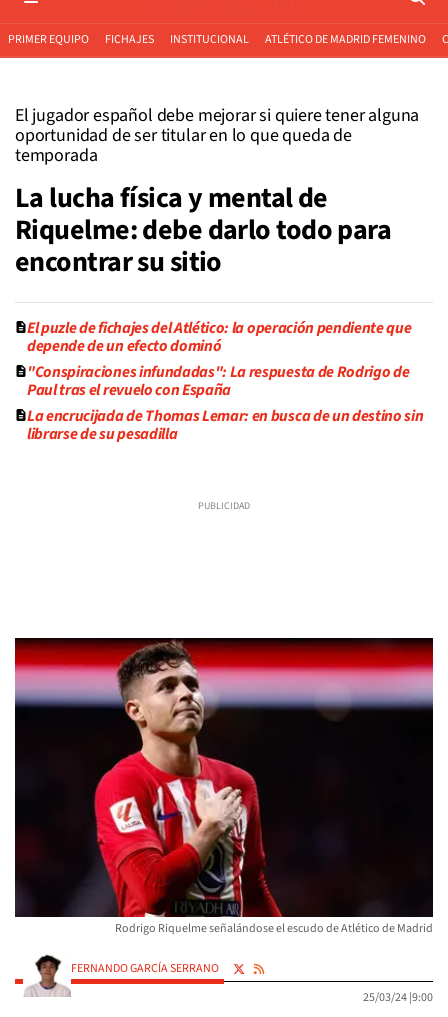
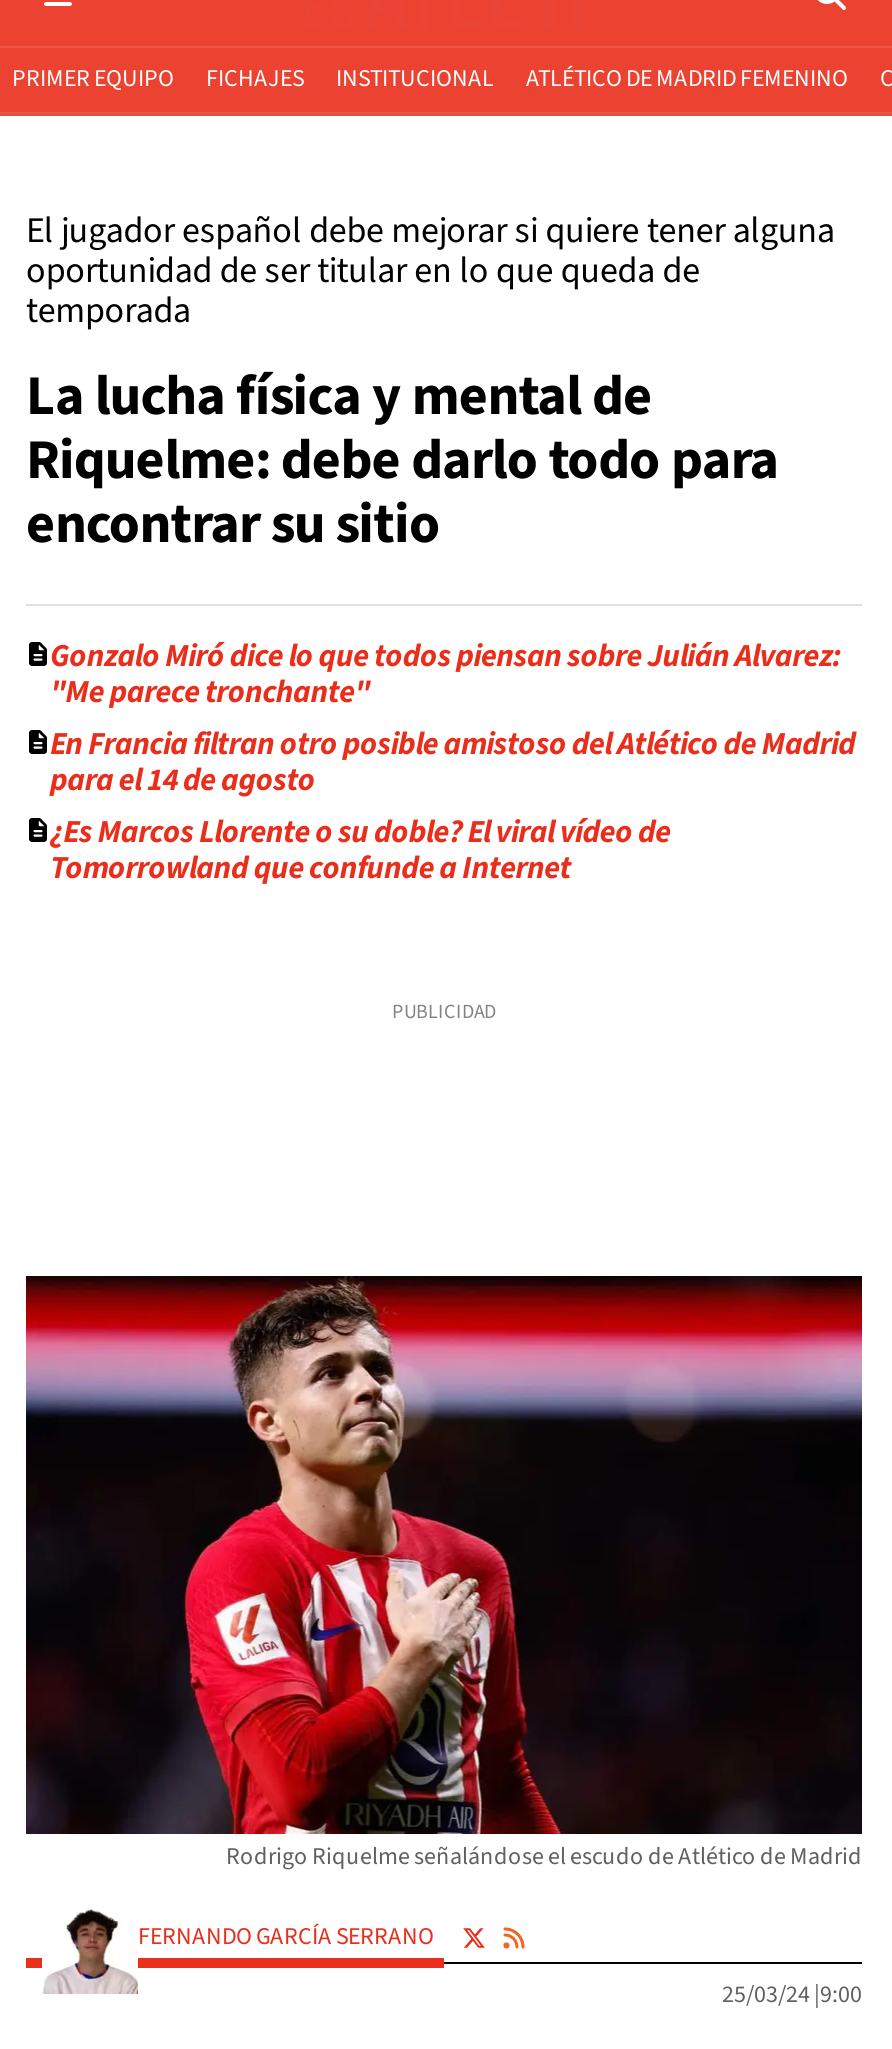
- El puzle de fichajes del Atlético: la operación pendiente que
- depende de un efecto dominó
- "Conspiraciones infundadas": La respuesta de Rodrigo de
- Paul tras el revuelo con España
- La encrucijada de Thomas Lemar: en busca de un destino sin
- librarse de su pesadilla
+ Gonzalo Miró dice lo que todos piensan sobre Julián Alvarez:
+ "Me parece tronchante"
+ En Francia filtran otro posible amistoso del Atlético de Madrid
+ para el 14 de agosto
+ ¿Es Marcos Llorente o su doble? El viral vídeo de
+ Tomorrowland que confunde a Internet
